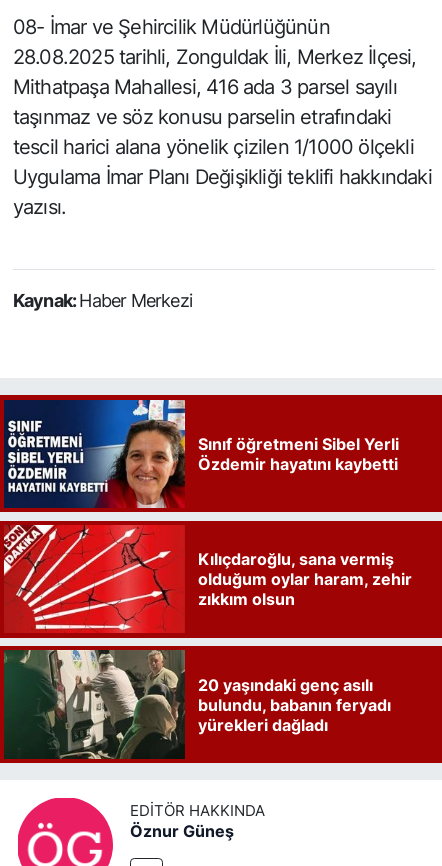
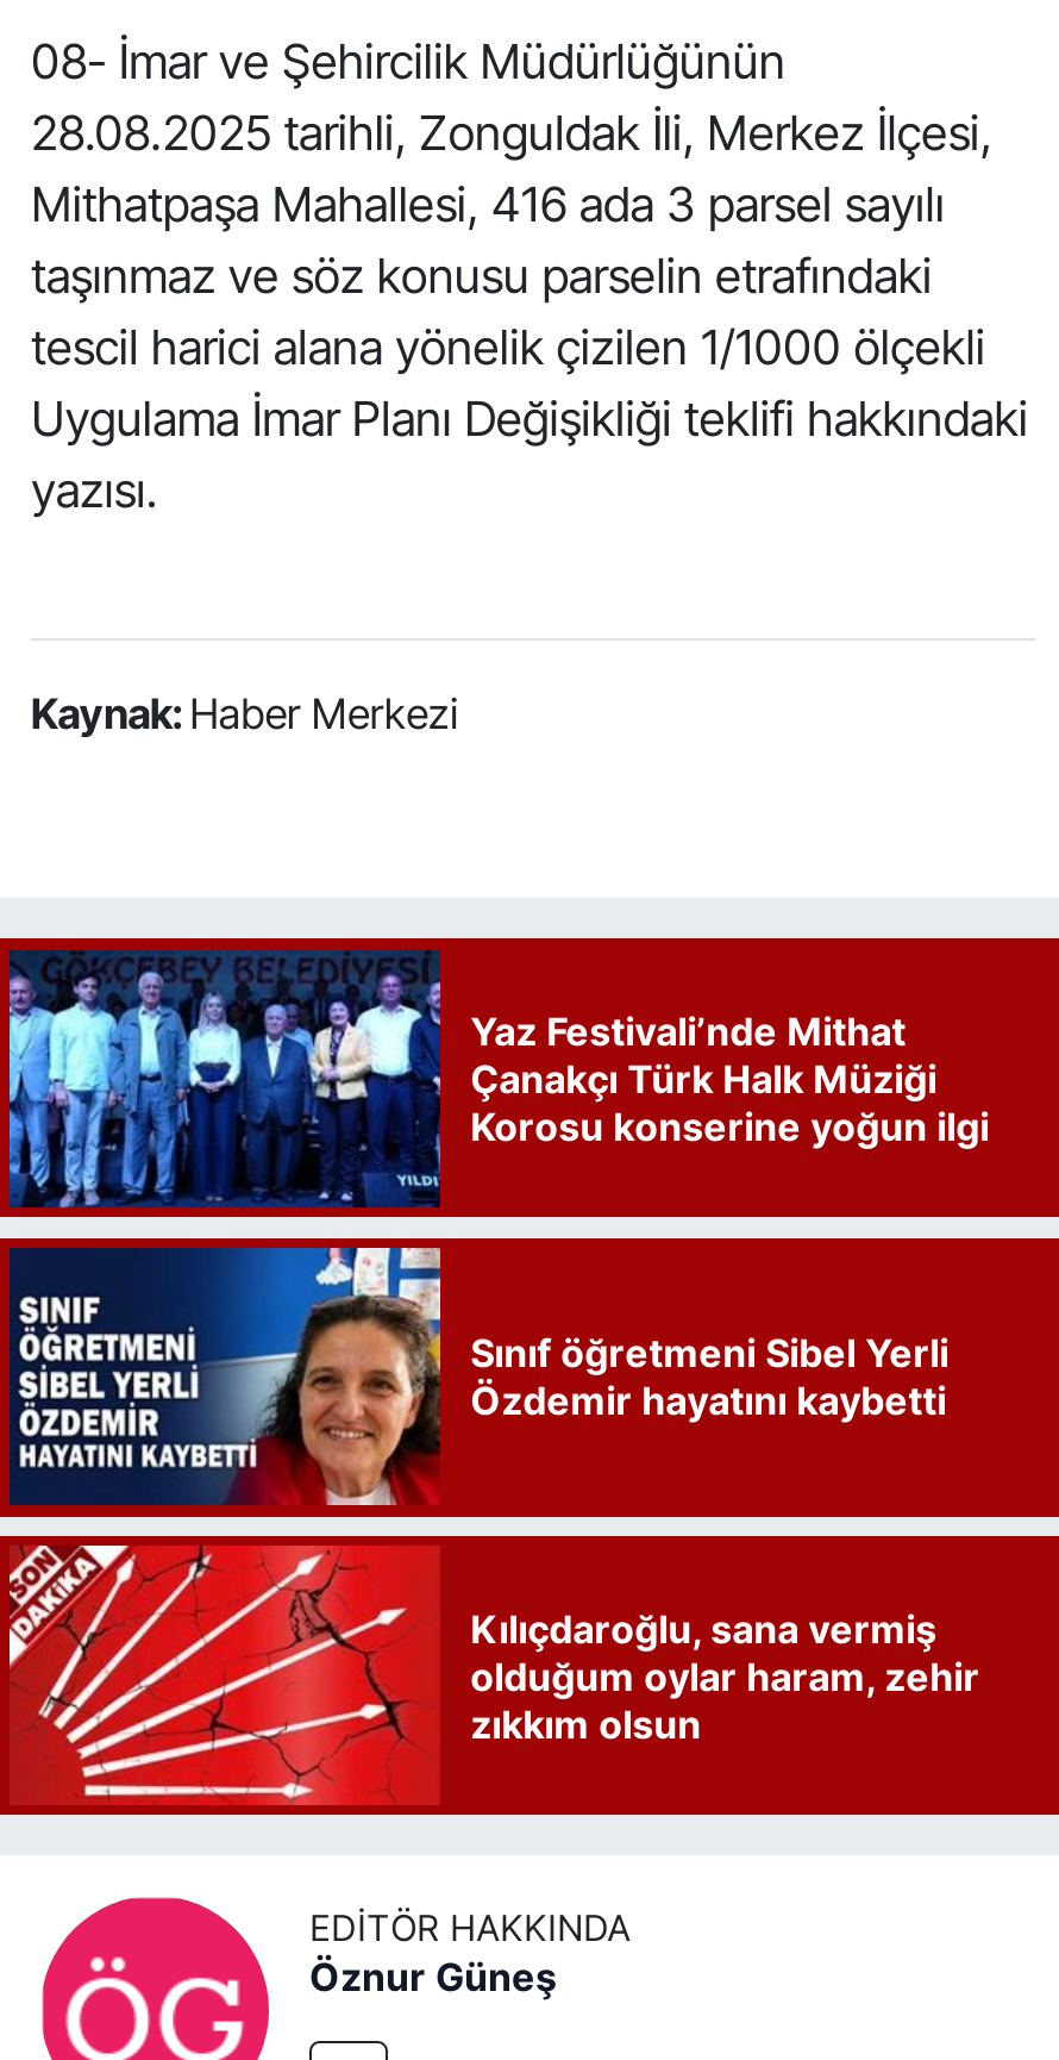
+ [image]
+ Yaz Festivali’nde Mithat
+ Çanakçı Türk Halk Müziği
+ Korosu konserine yoğun ilgi

moved down: [image] | Sınıf öğretmeni Sibel Yerli | Özdemir hayatını kaybetti | Kılıçdaroğlu, sana vermiş | olduğum oylar haram, zehir | zıkkım olsun

- [image]
- 20 yaşındaki genç asılı
- bulundu, babanın feryadı
- yürekleri dağladı
